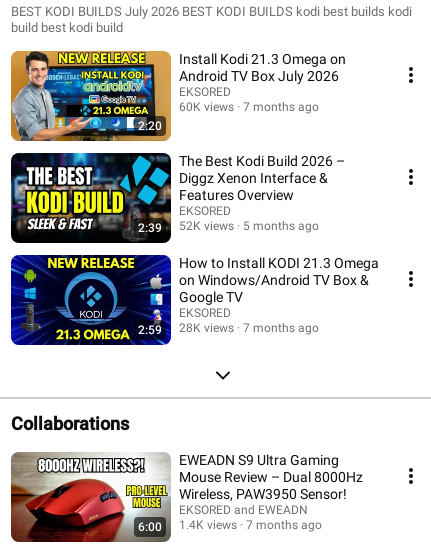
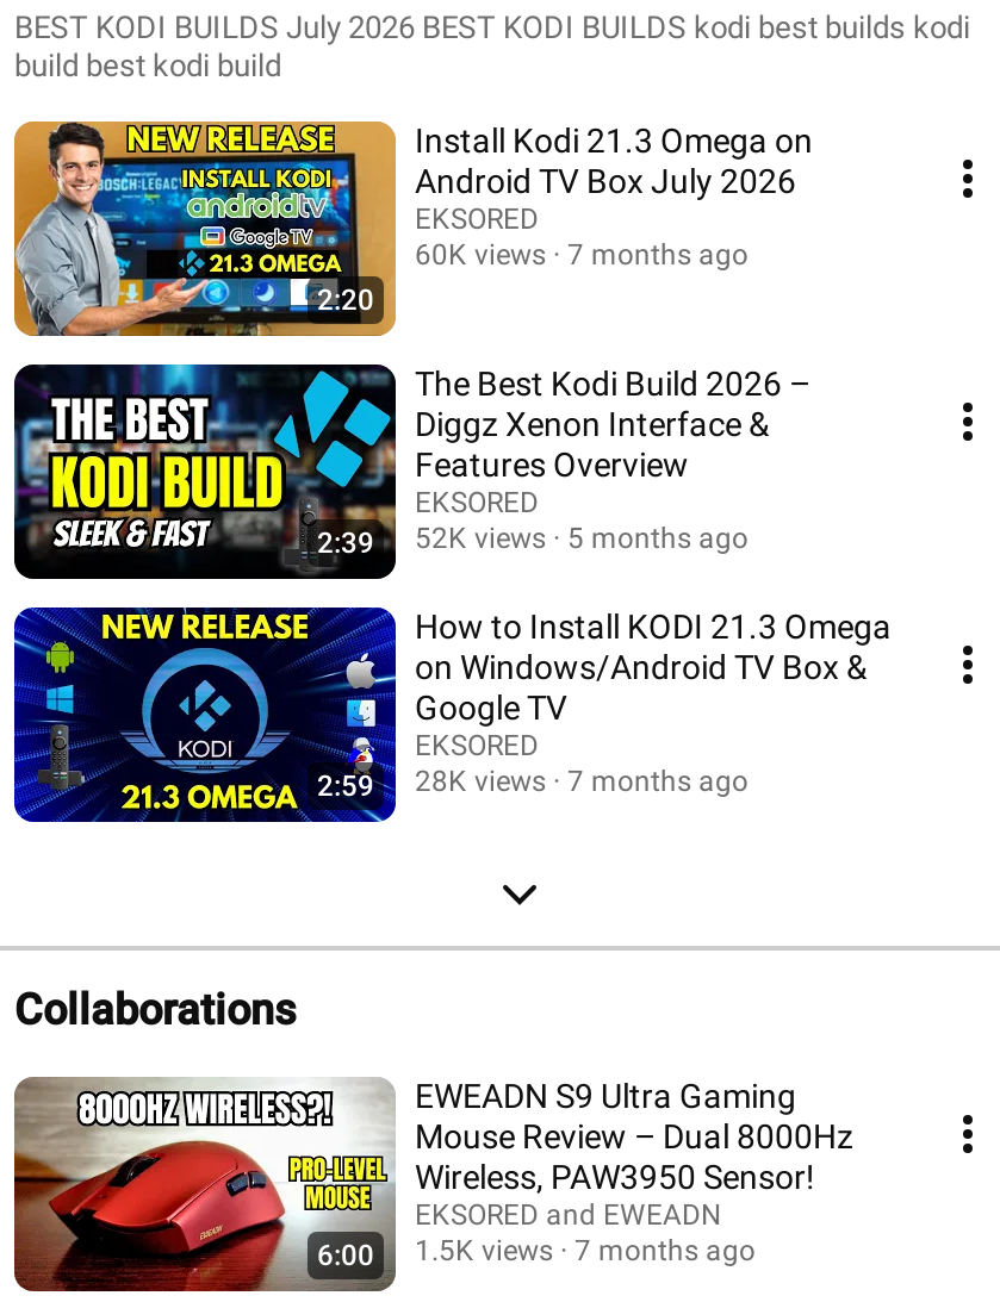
- 6:00 1.4K views 7 months ago
+ 6:00 1.5K views 7 months ago
